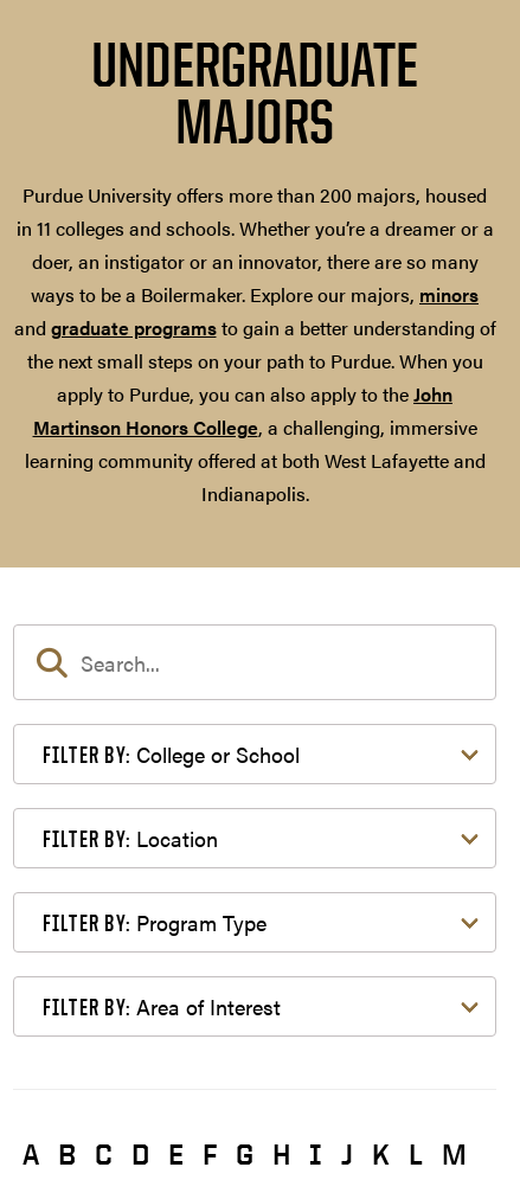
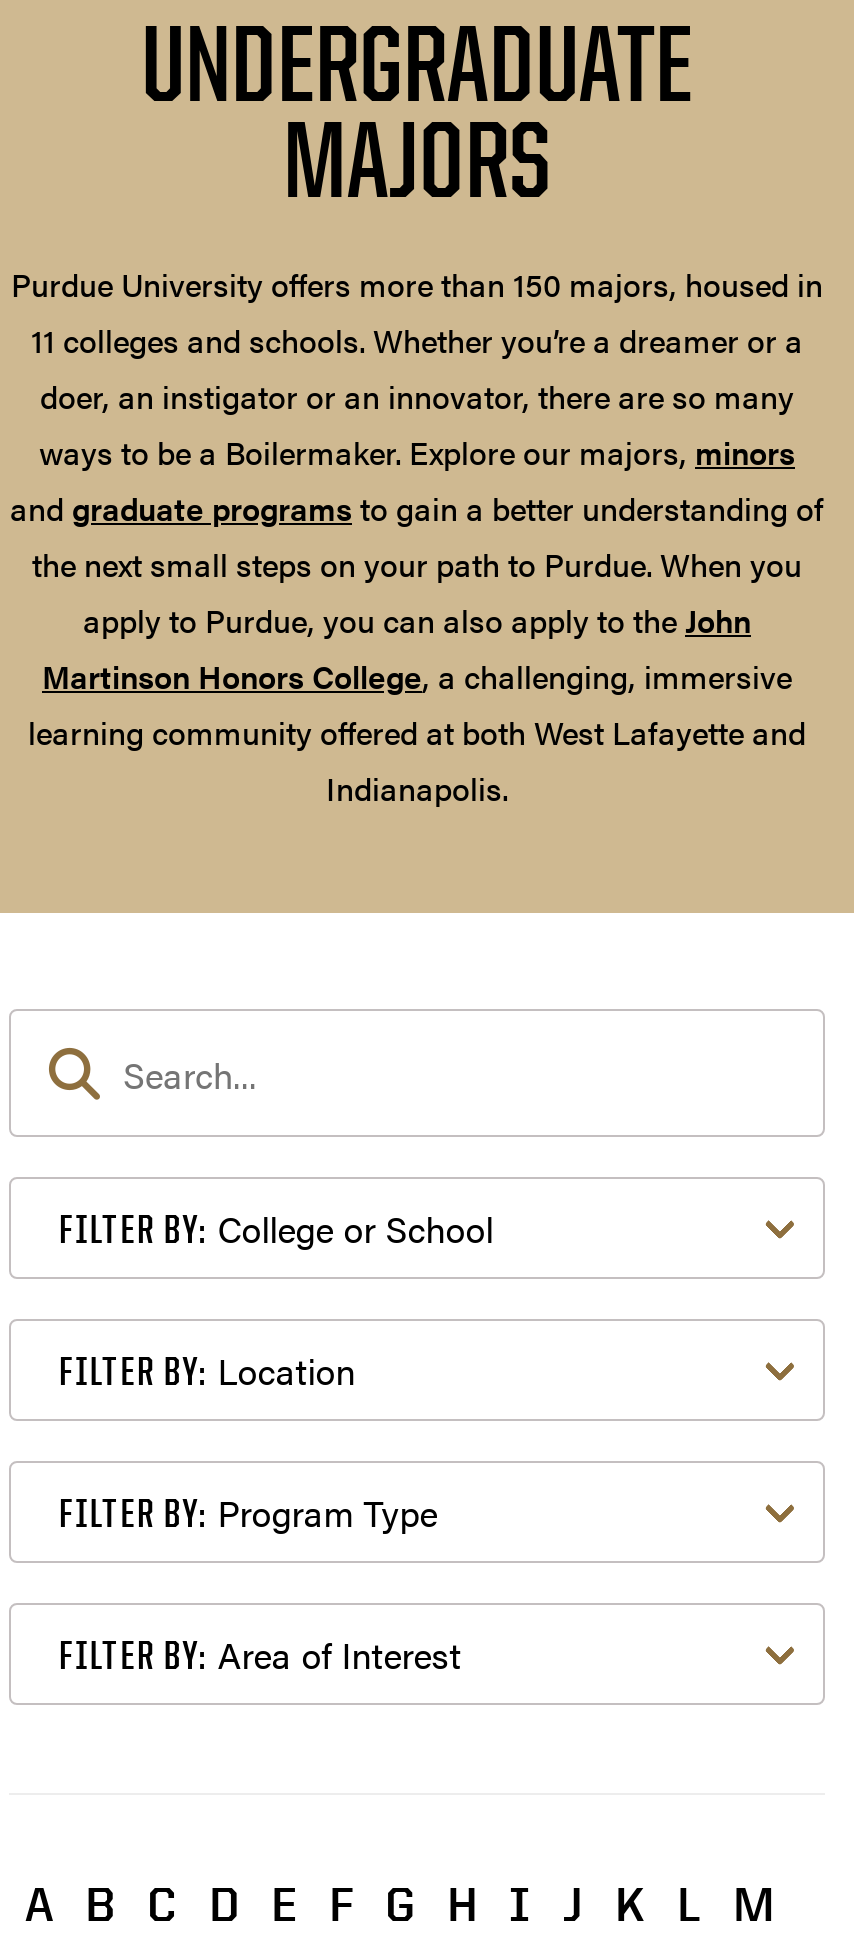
- Purdue University offers more than 200 majors, housed
- in 11 colleges and schools. Whether you’re a dreamer or a
+ Purdue University offers more than 150 majors, housed in
+ 11 colleges and schools. Whether you’re a dreamer or a
